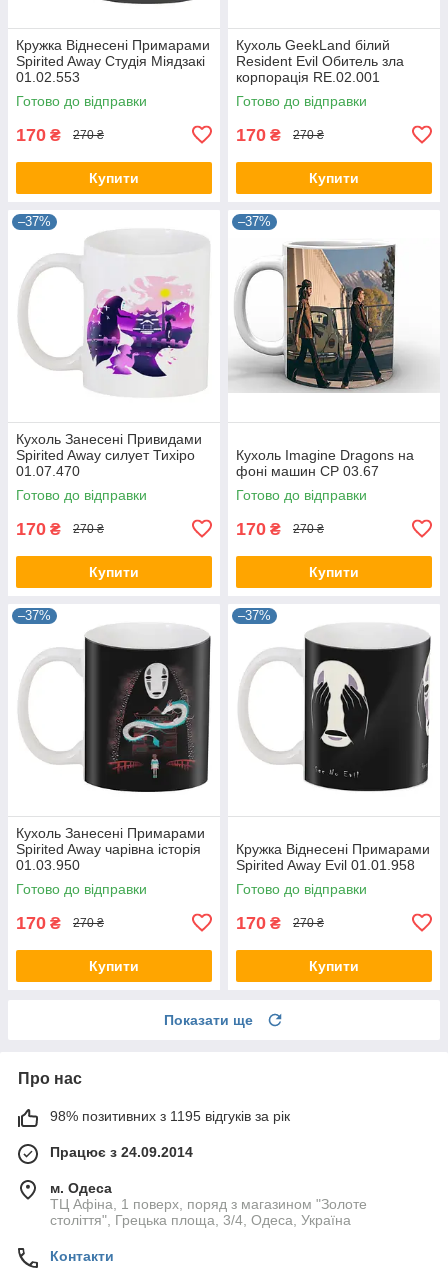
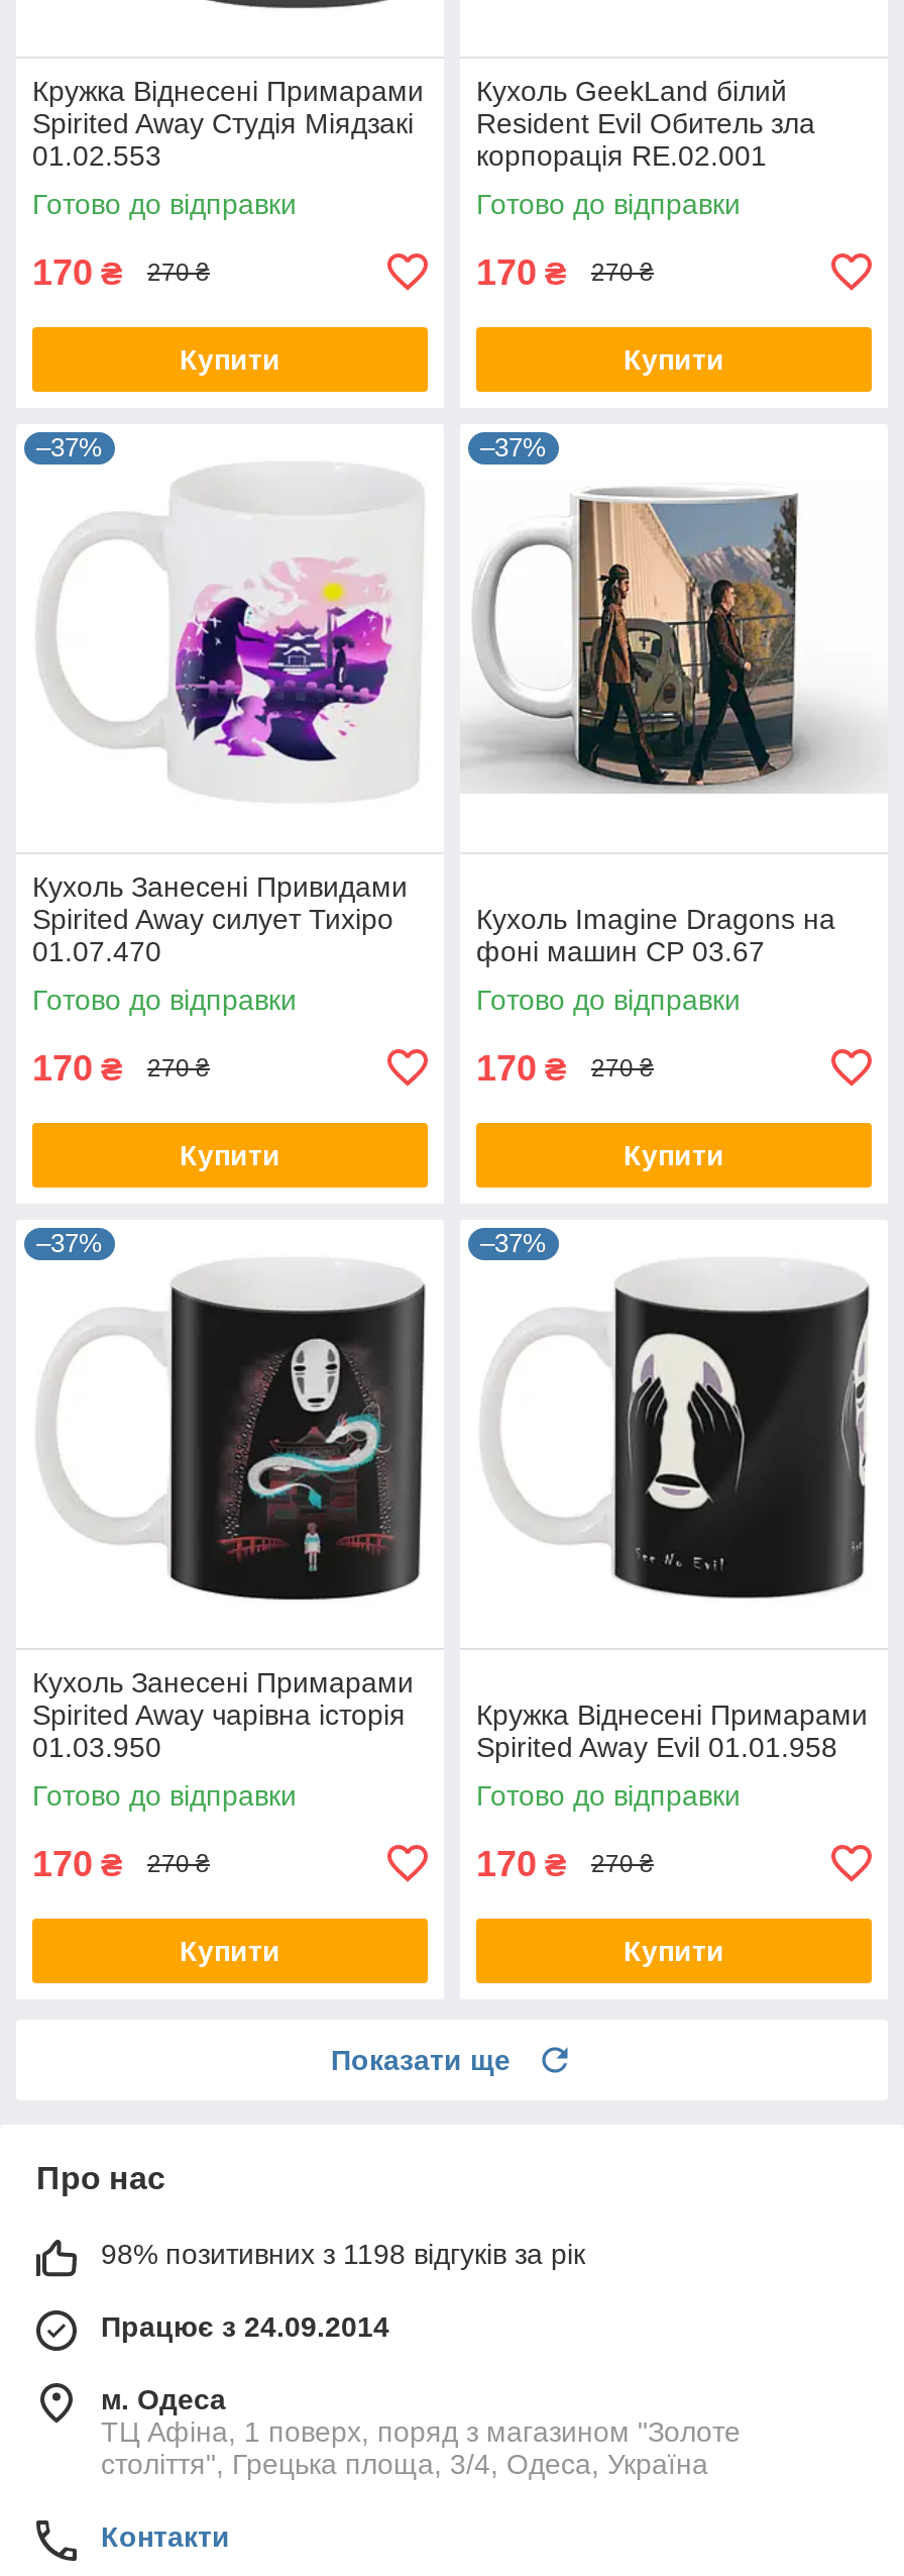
- 98% позитивних з 1195 відгуків за рік
+ 98% позитивних з 1198 відгуків за рік
